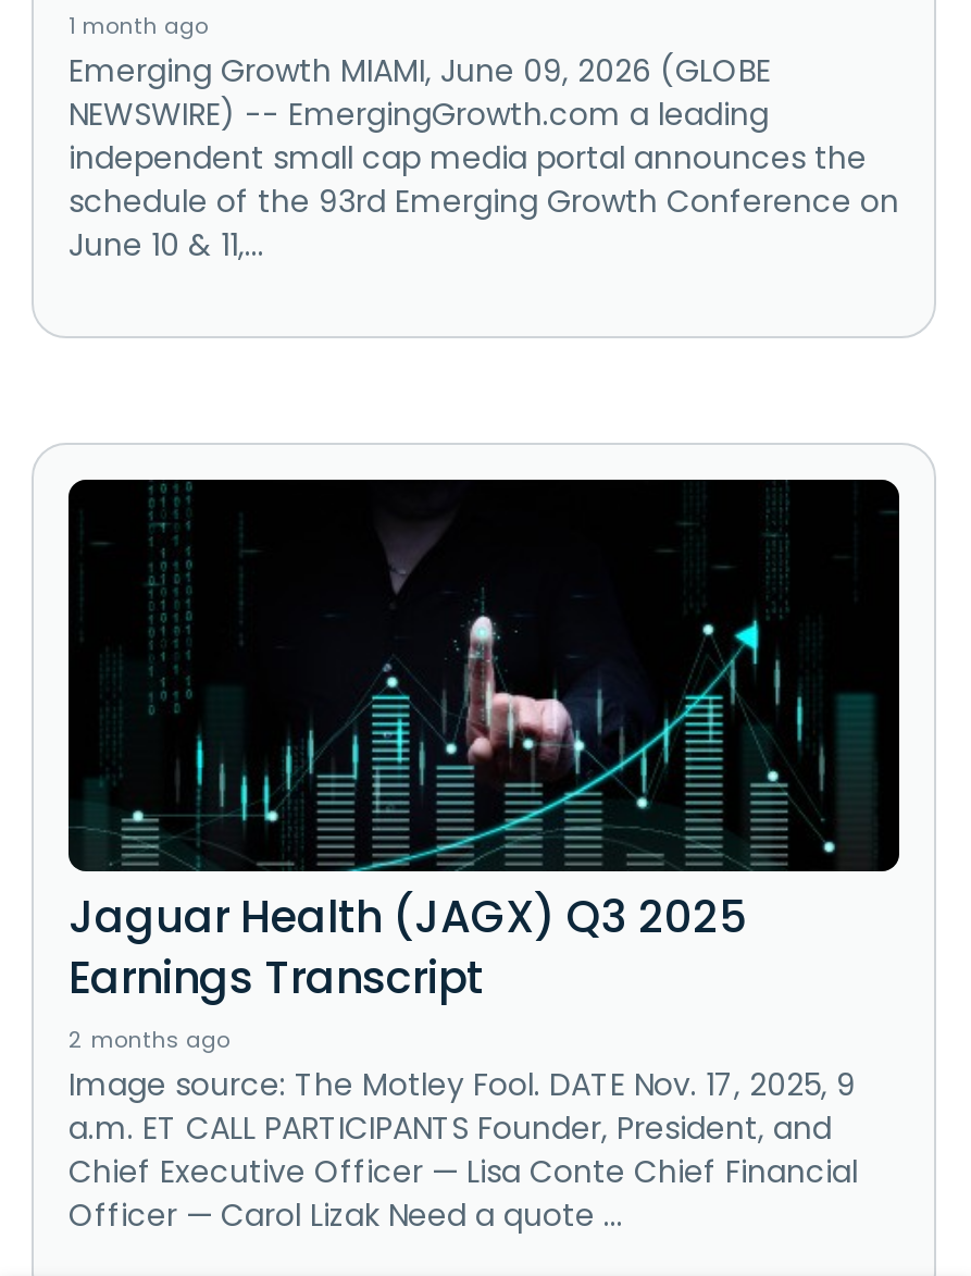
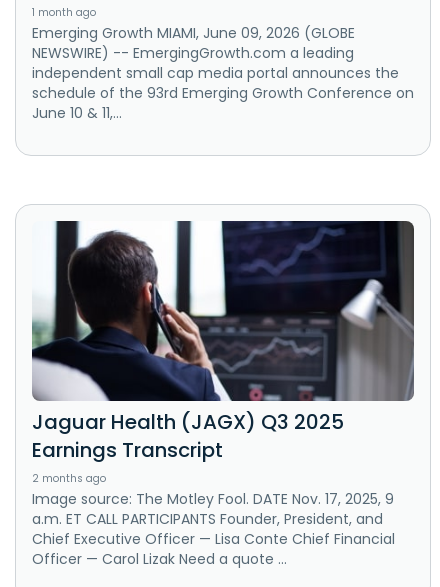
- [image]
+ [image]
